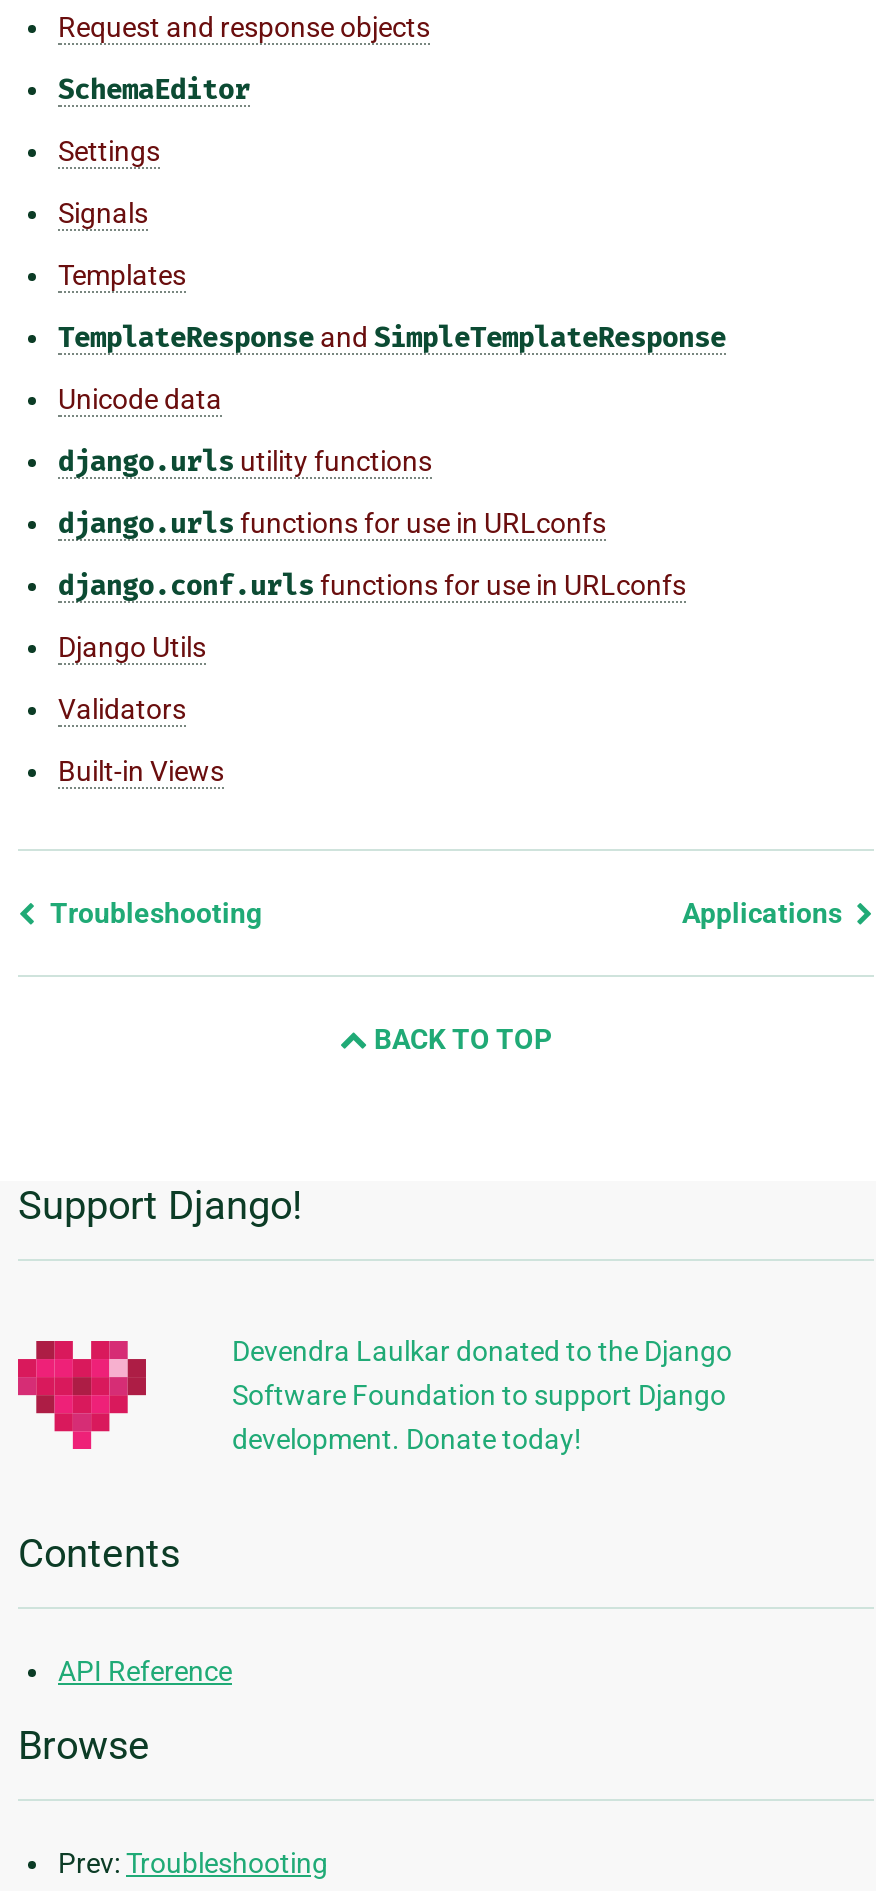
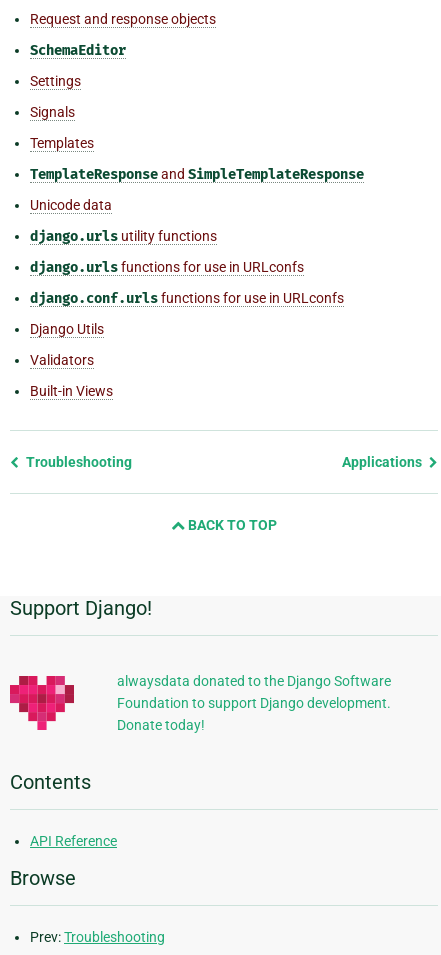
- Devendra Laulkar donated to the Django
- Software Foundation to support Django
- development. Donate today!
+ alwaysdata donated to the Django Software
+ Foundation to support Django development.
+ Donate today!
